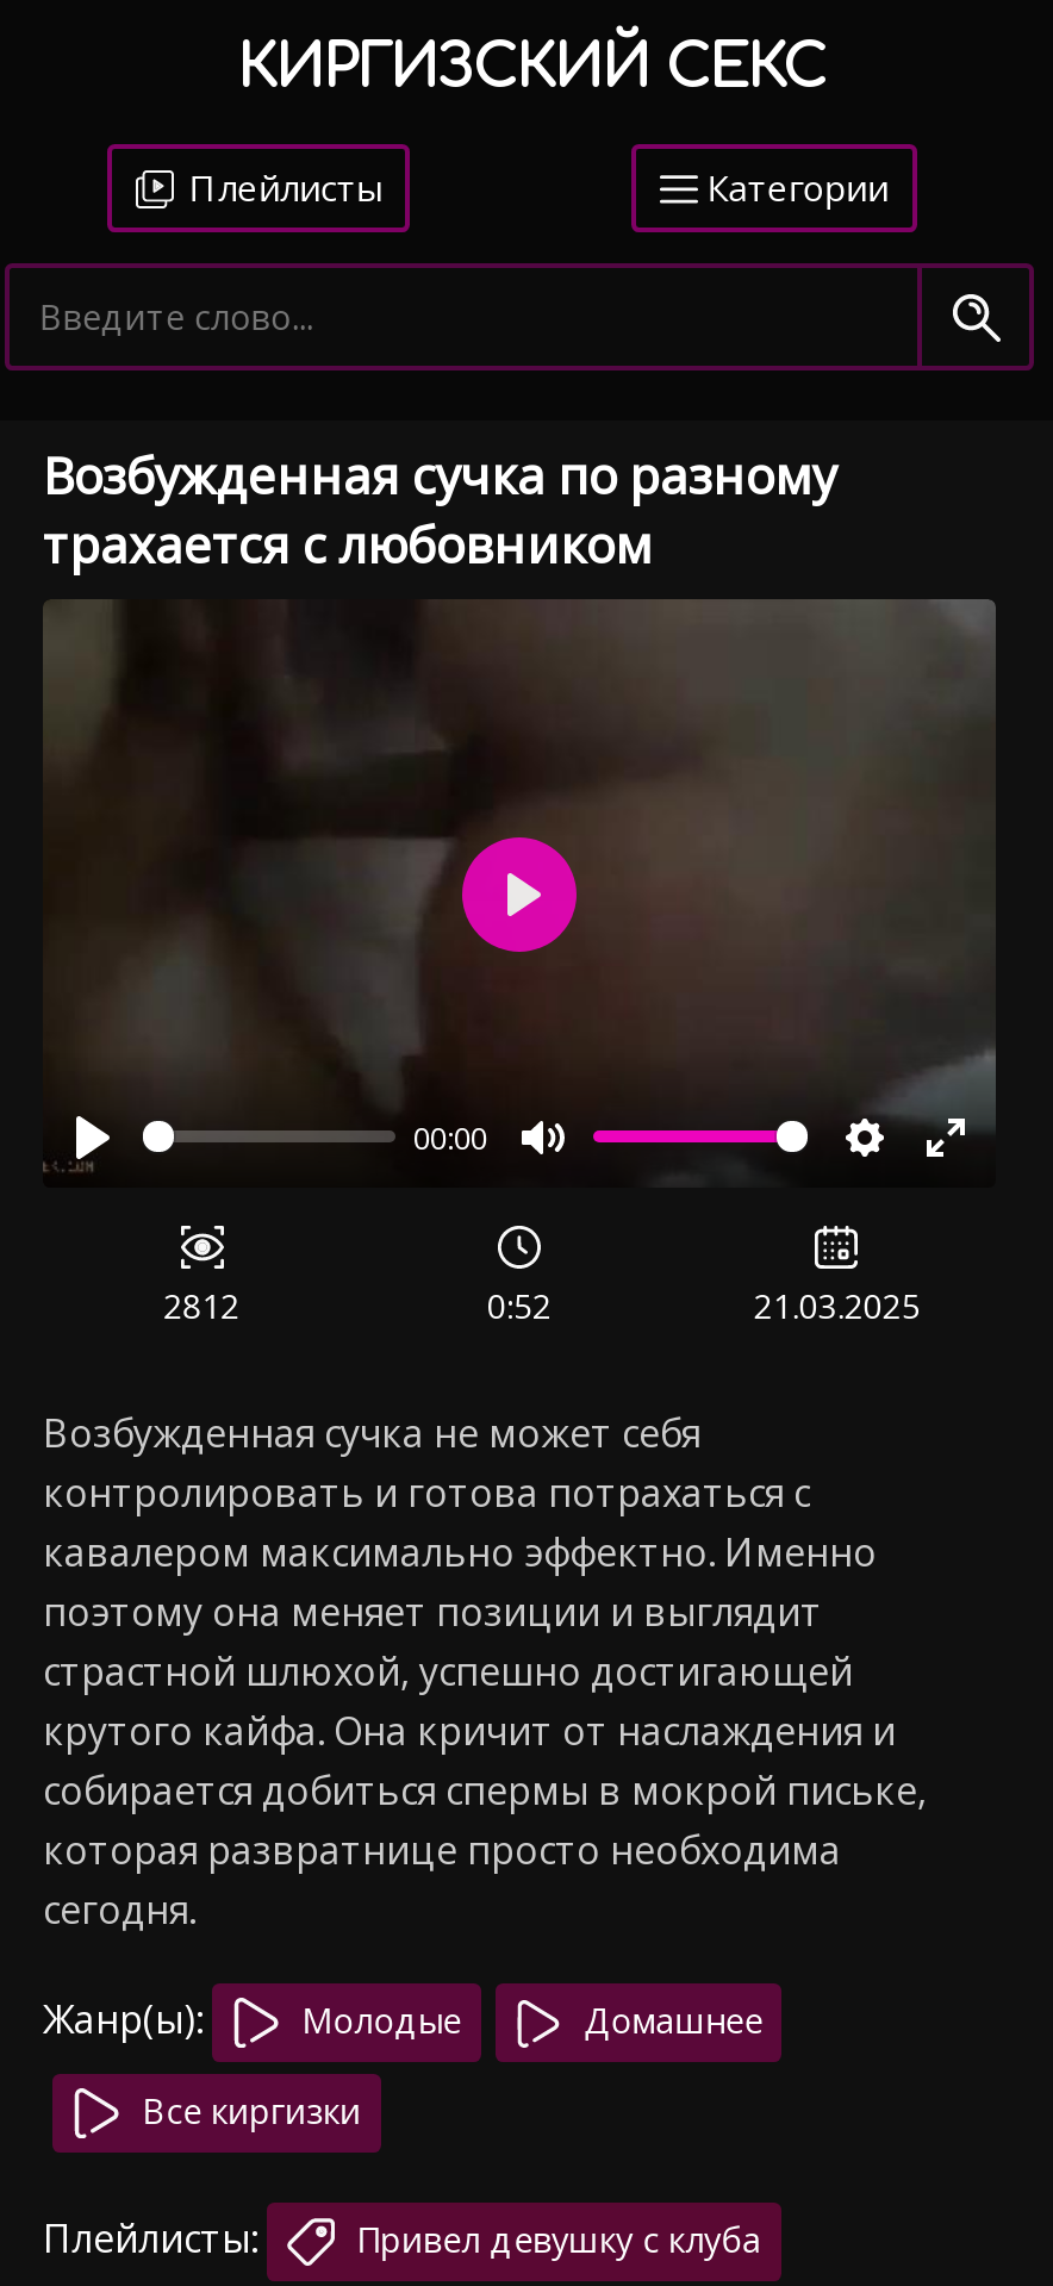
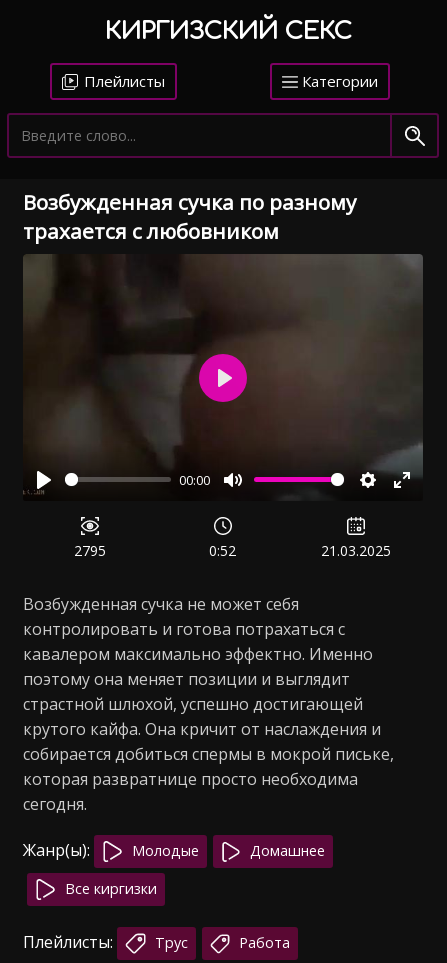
- 2812
+ 2795

- Привел девушку с клуба
+ Трус
+ Работа
